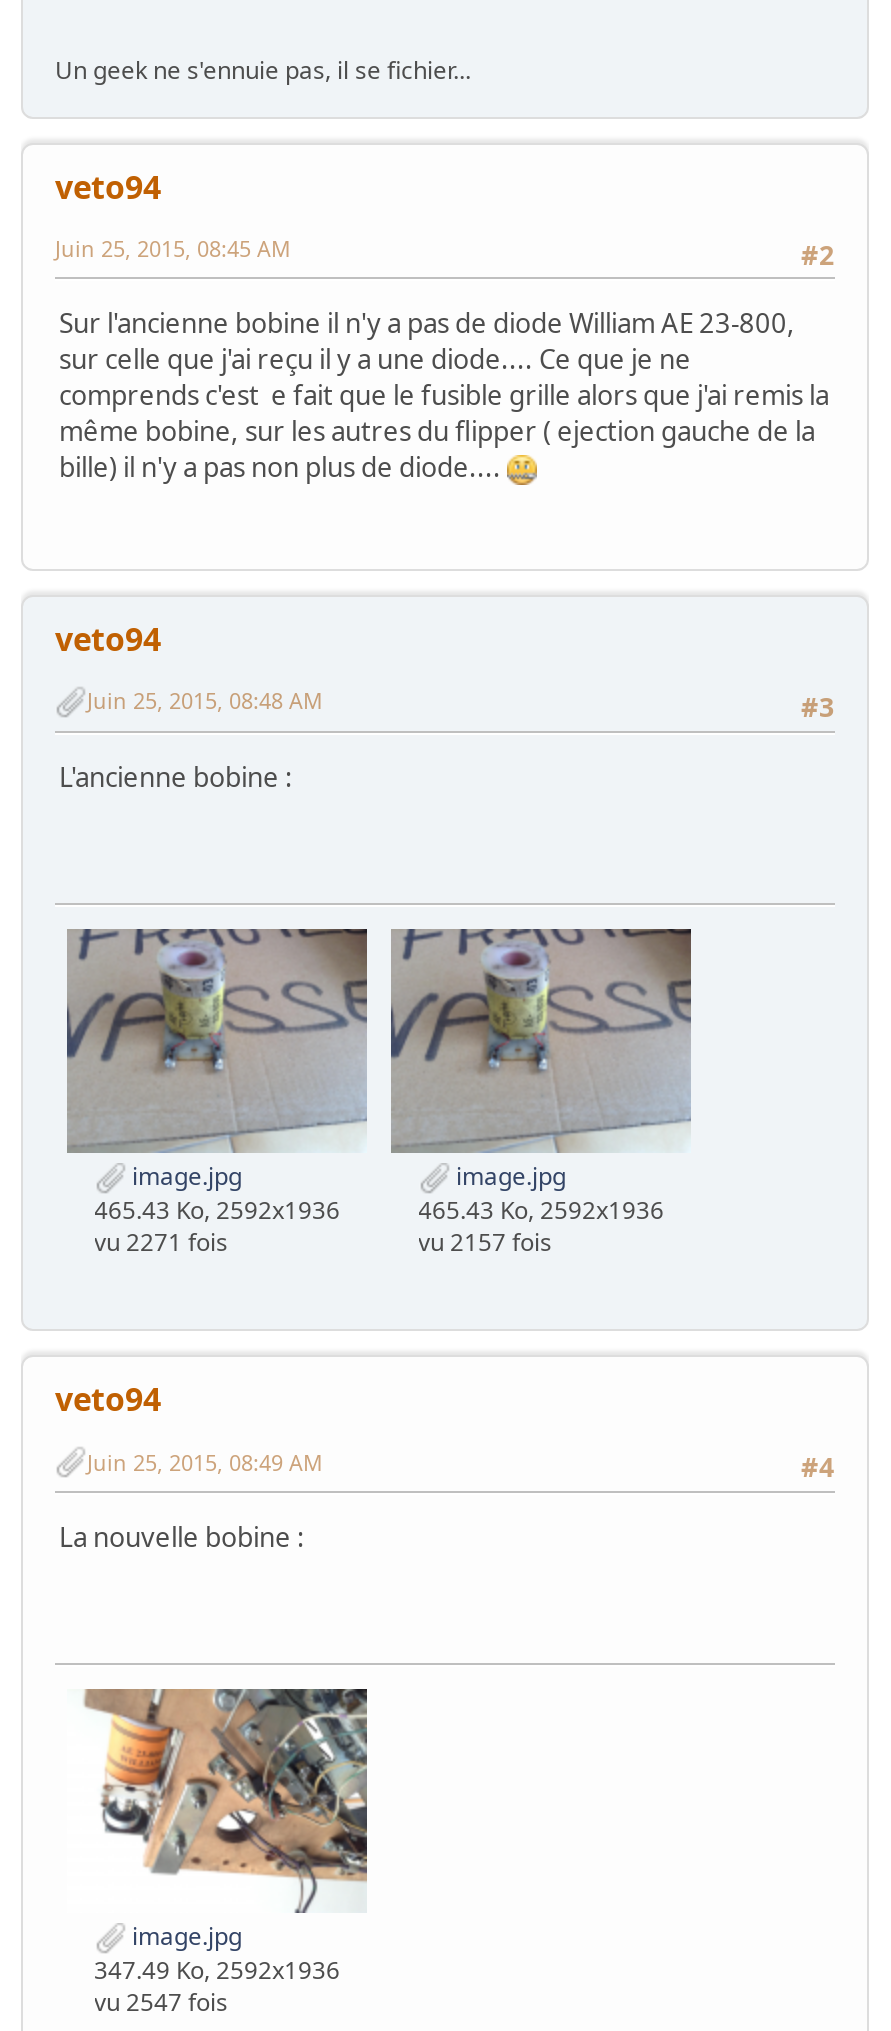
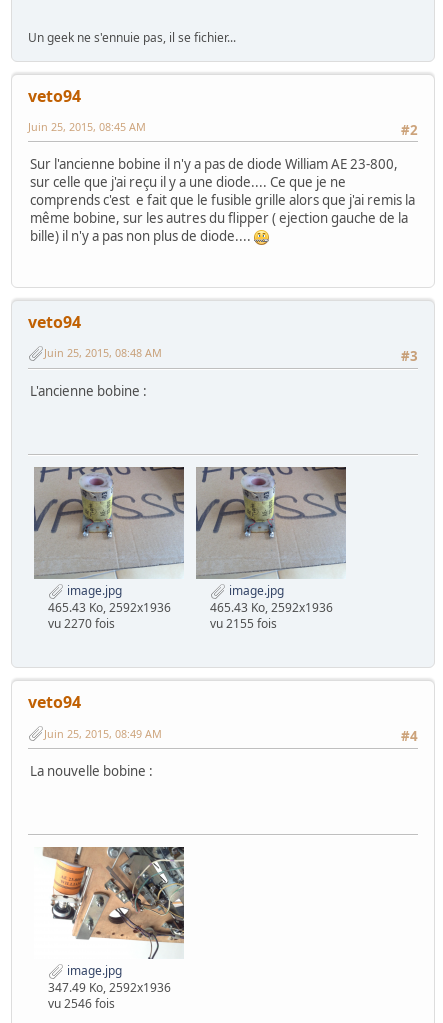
- vu 2271 fois
+ vu 2270 fois

- vu 2157 fois
+ vu 2155 fois

- vu 2547 fois
+ vu 2546 fois
